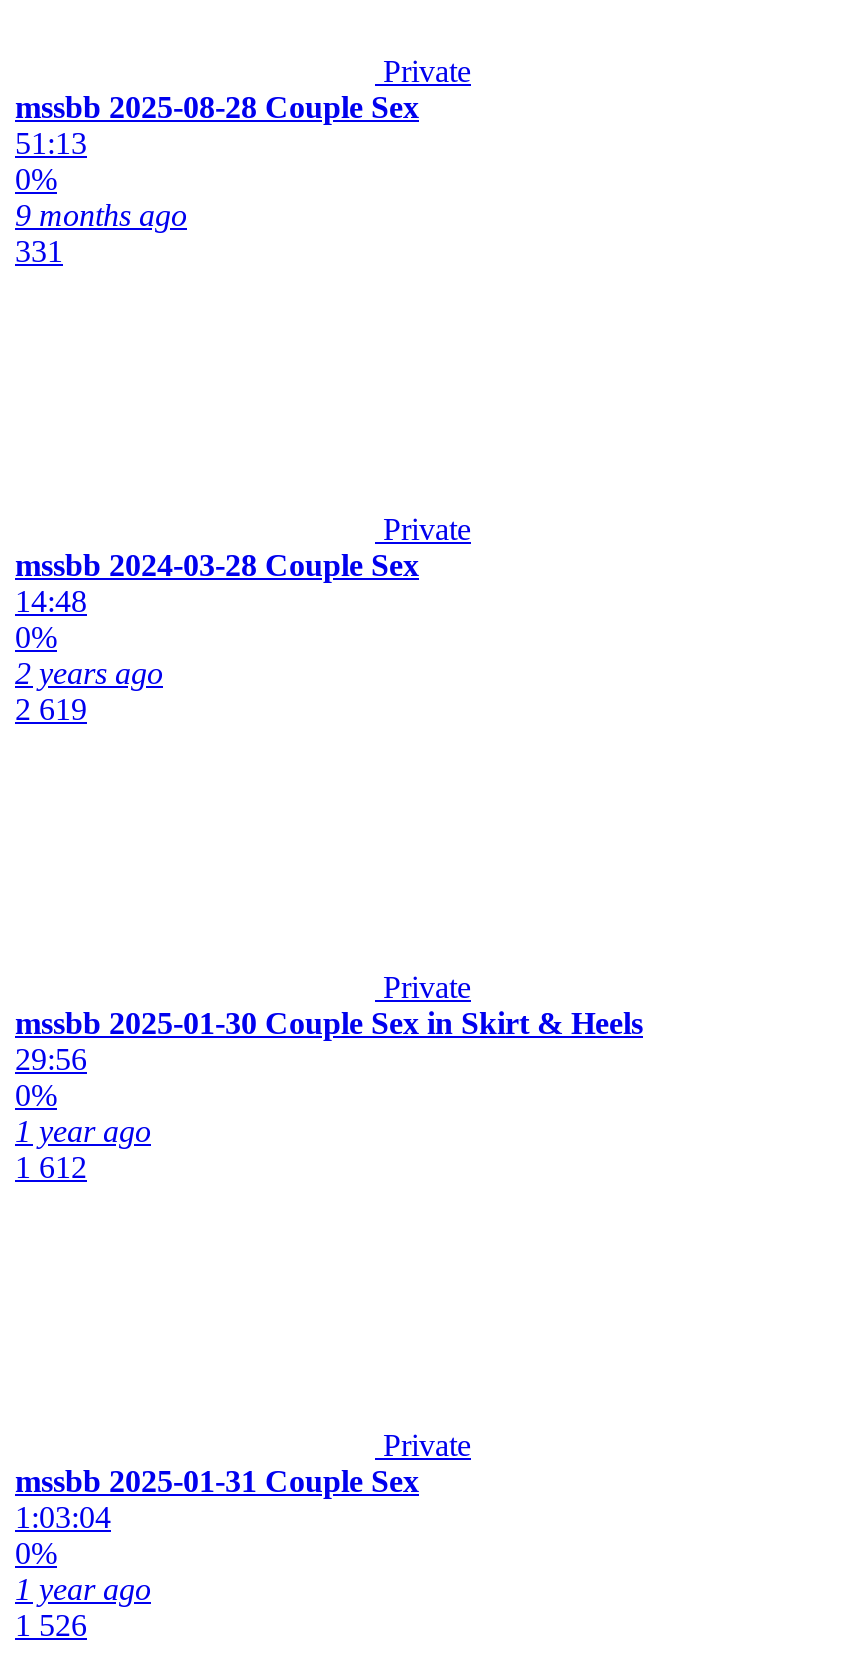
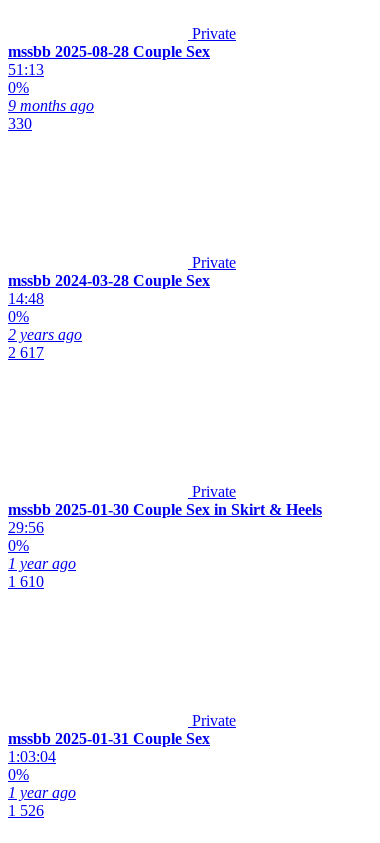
- 331
+ 330

- 2 619
+ 2 617

- 1 612
+ 1 610
